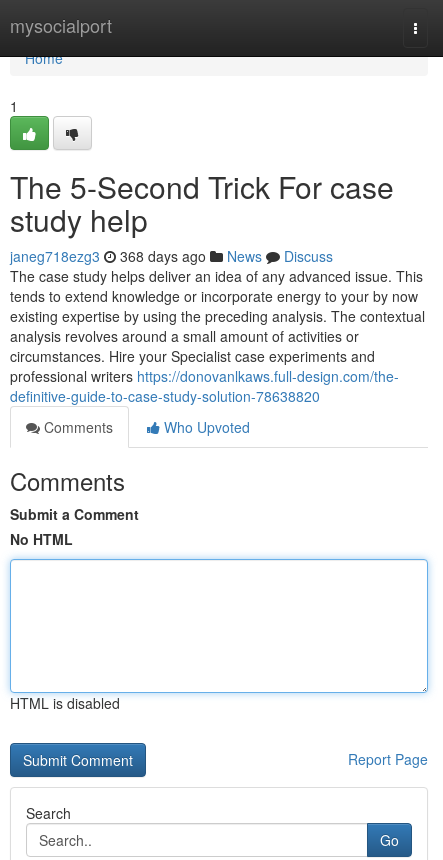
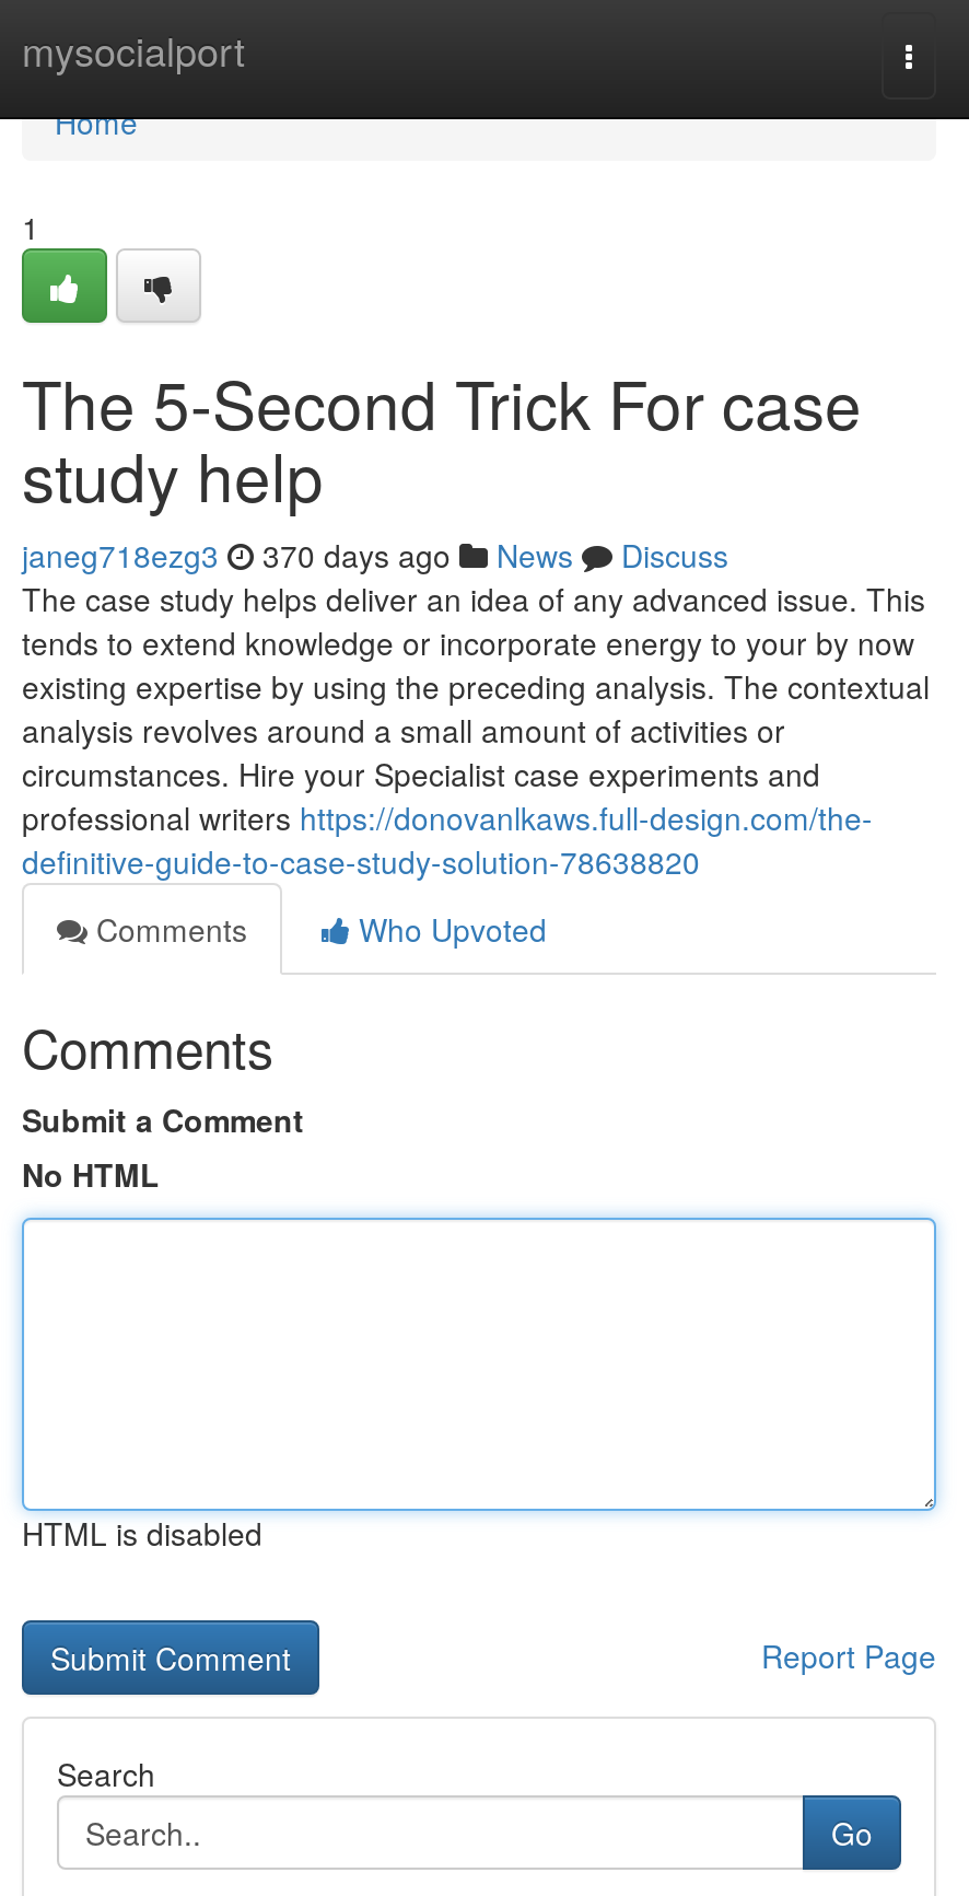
- janeg718ezg3 368 days ago News Discuss
+ janeg718ezg3 370 days ago News Discuss
